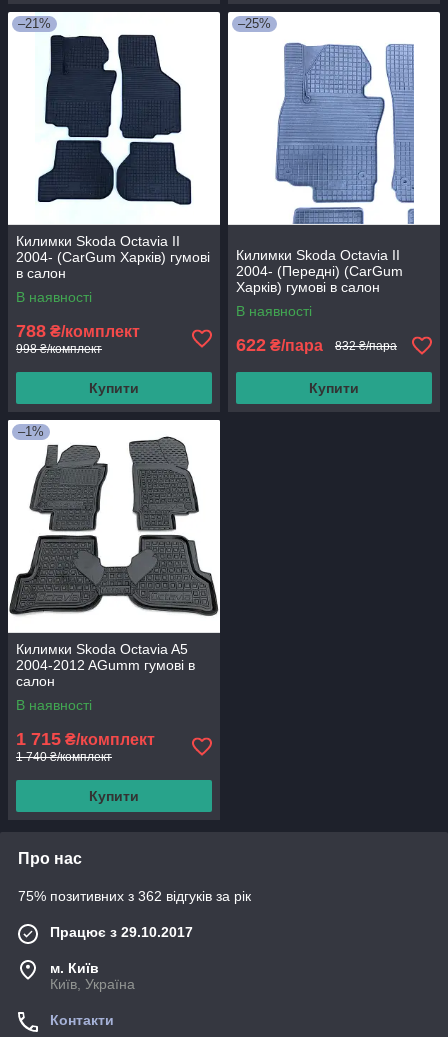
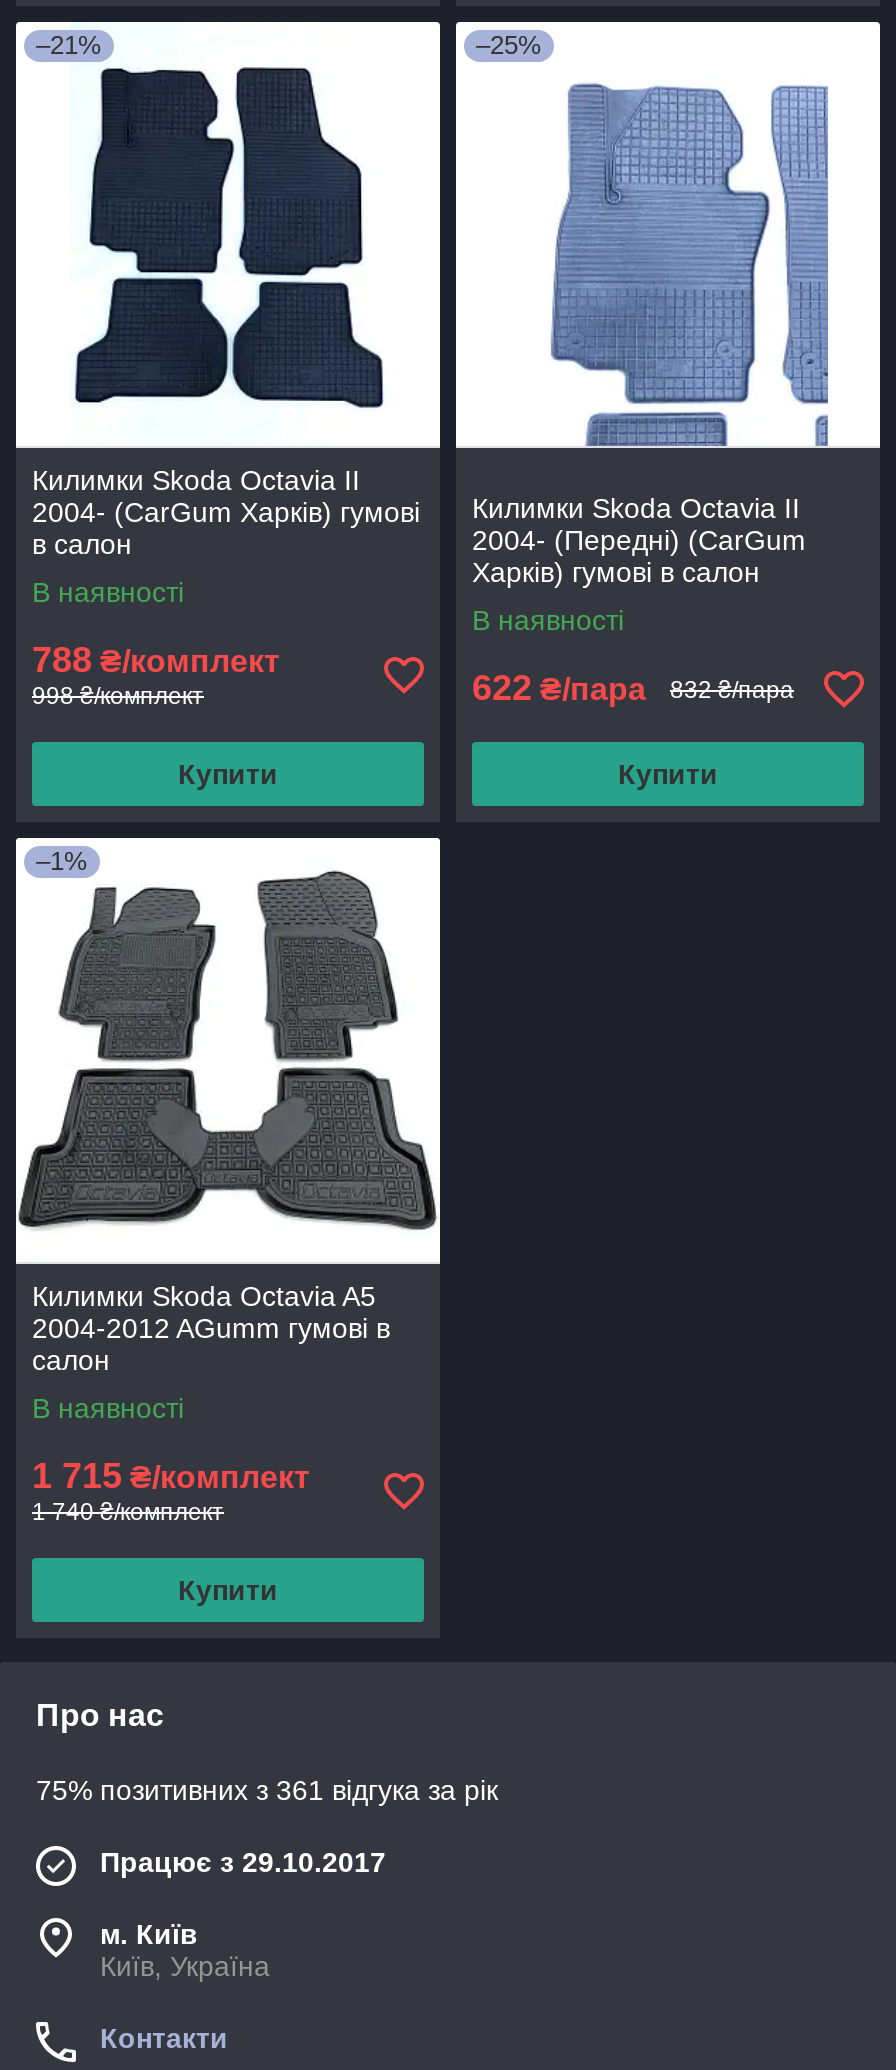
- 75% позитивних з 362 відгуків за рік
+ 75% позитивних з 361 відгука за рік
